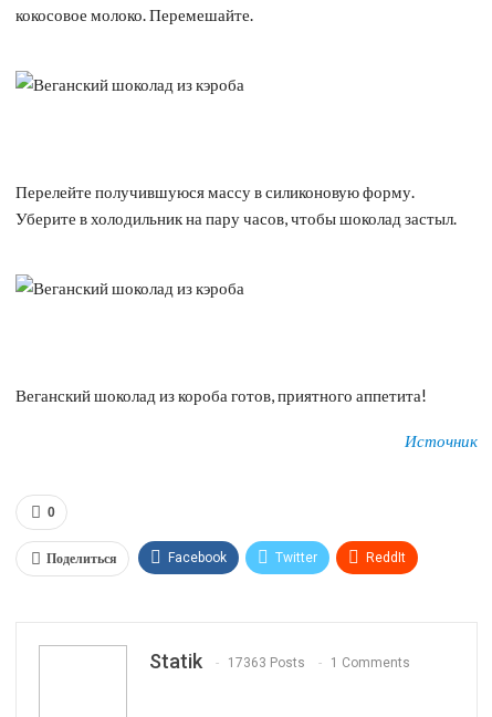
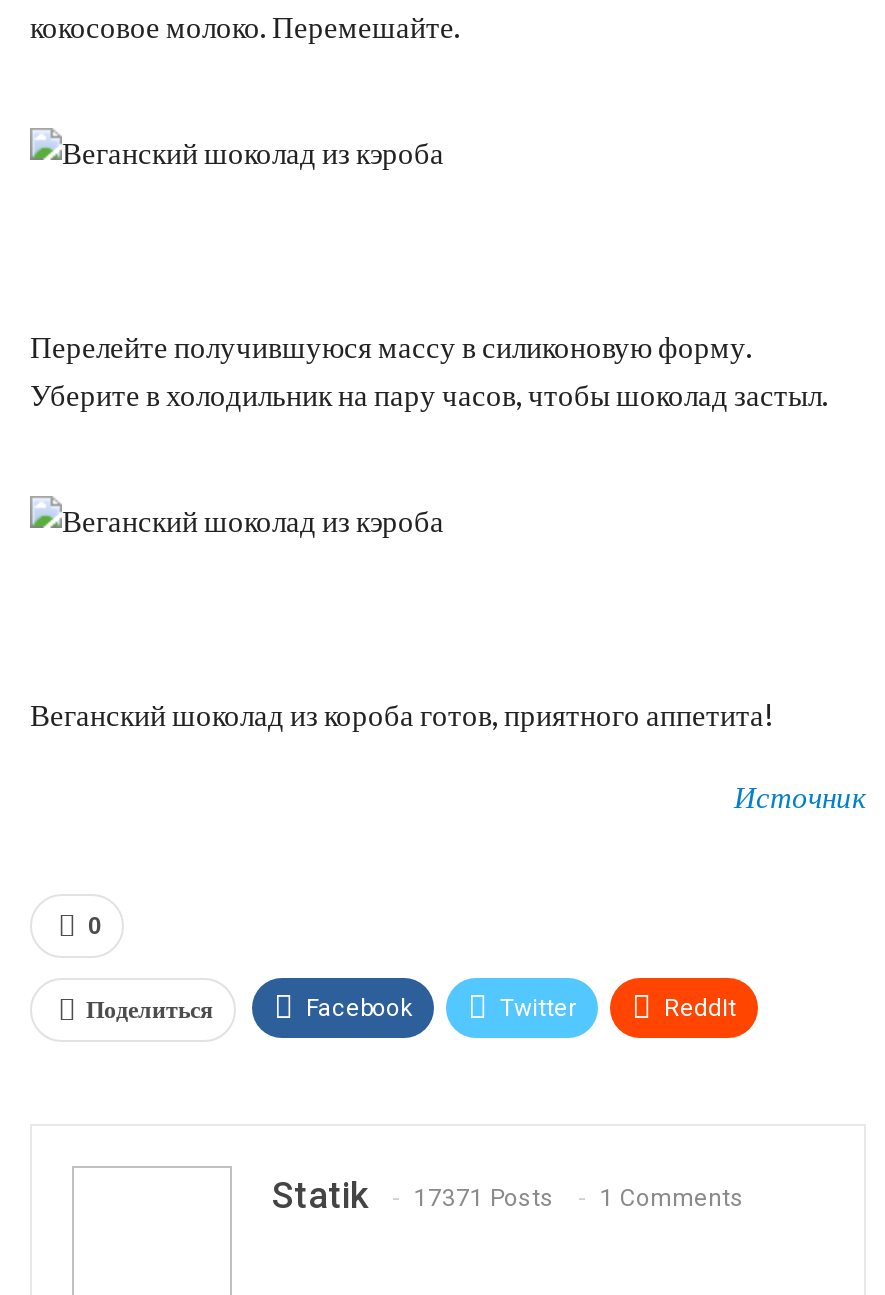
- Statik 17363 Posts 1 Comments
+ Statik 17371 Posts 1 Comments
